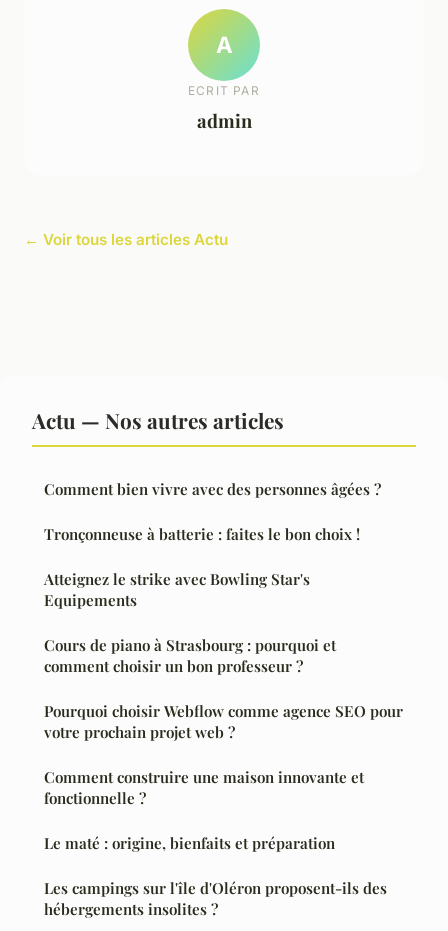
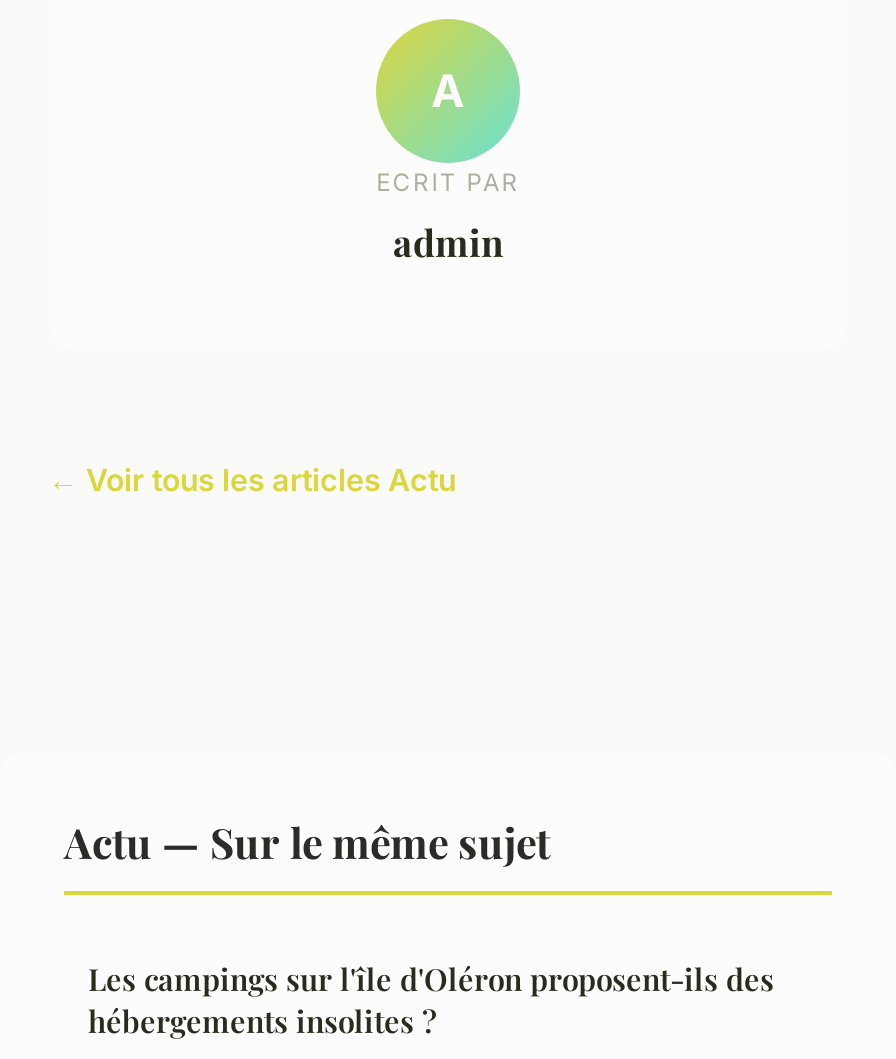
- Actu — Nos autres articles
- Comment bien vivre avec des personnes âgées ?
- Tronçonneuse à batterie : faites le bon choix !
- Atteignez le strike avec Bowling Star's
- Equipements
- Cours de piano à Strasbourg : pourquoi et
- comment choisir un bon professeur ?
- Pourquoi choisir Webflow comme agence SEO pour
- votre prochain projet web ?
- Comment construire une maison innovante et
- fonctionnelle ?
- Le maté : origine, bienfaits et préparation
+ Actu — Sur le même sujet
